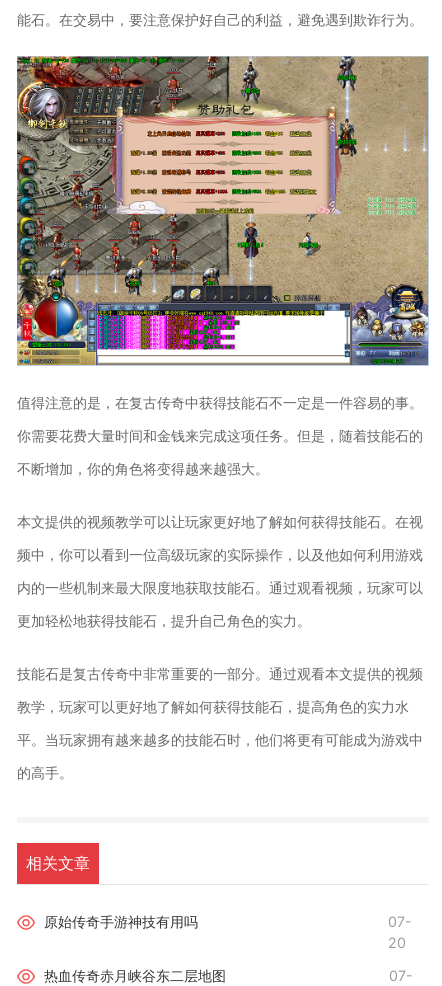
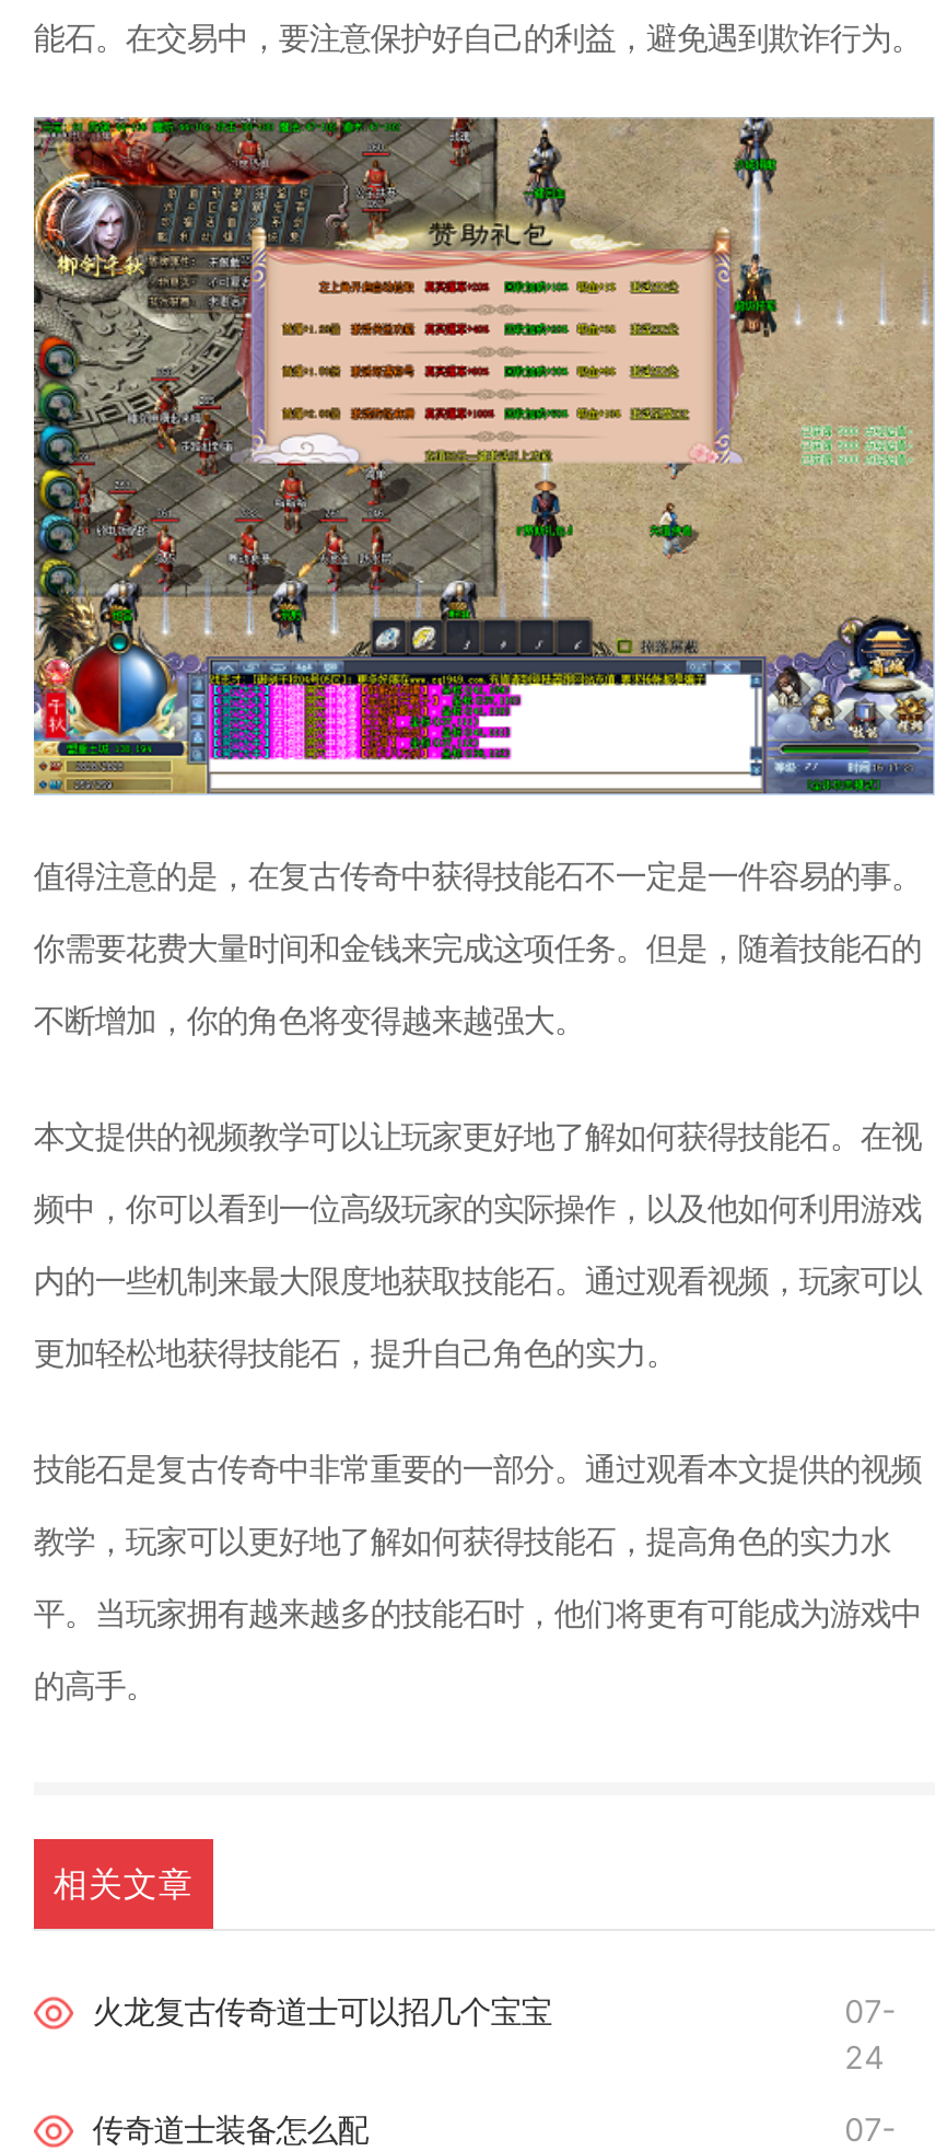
- 原始传奇手游神技有用吗
+ 火龙复古传奇道士可以招几个宝宝

- 20
+ 24

- 热血传奇赤月峡谷东二层地图
+ 传奇道士装备怎么配
